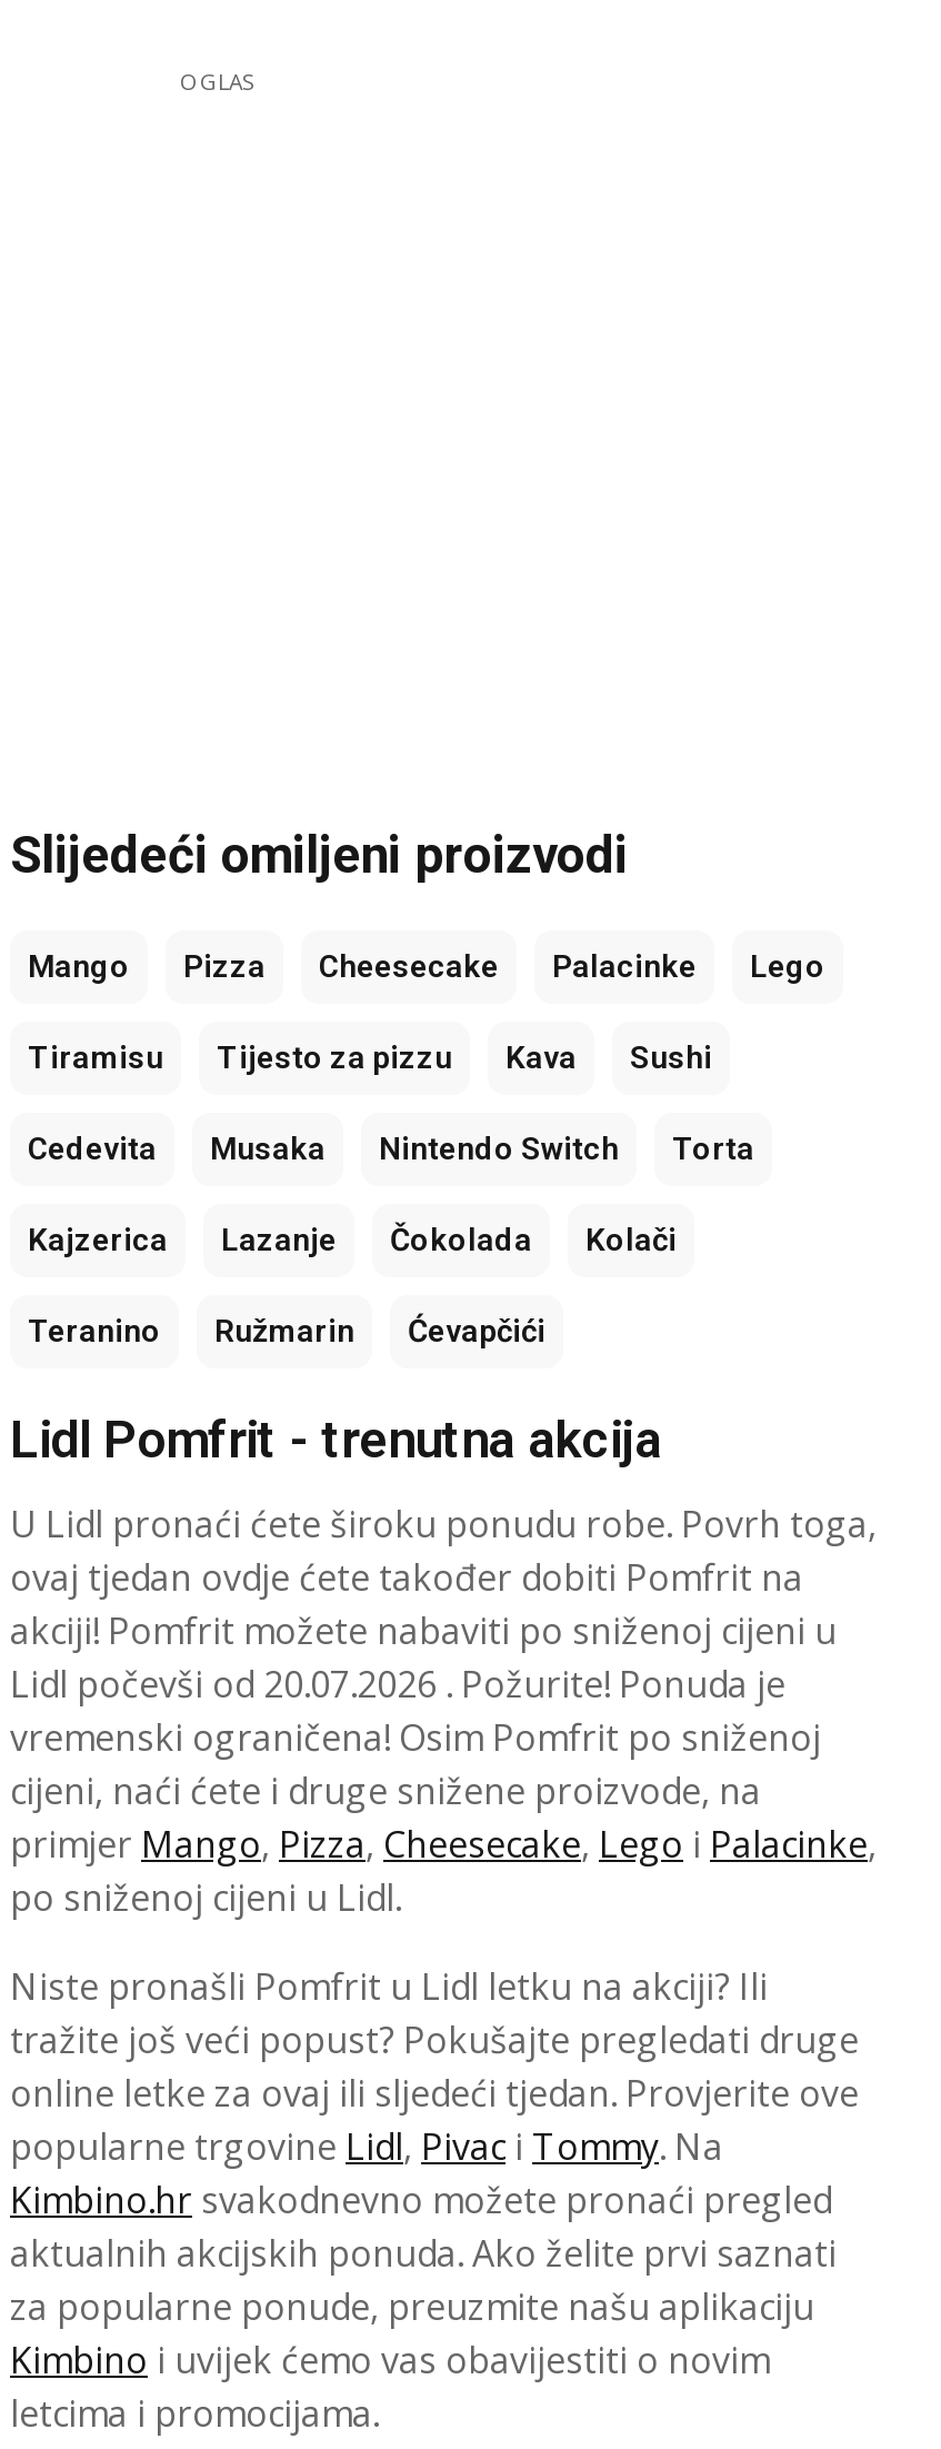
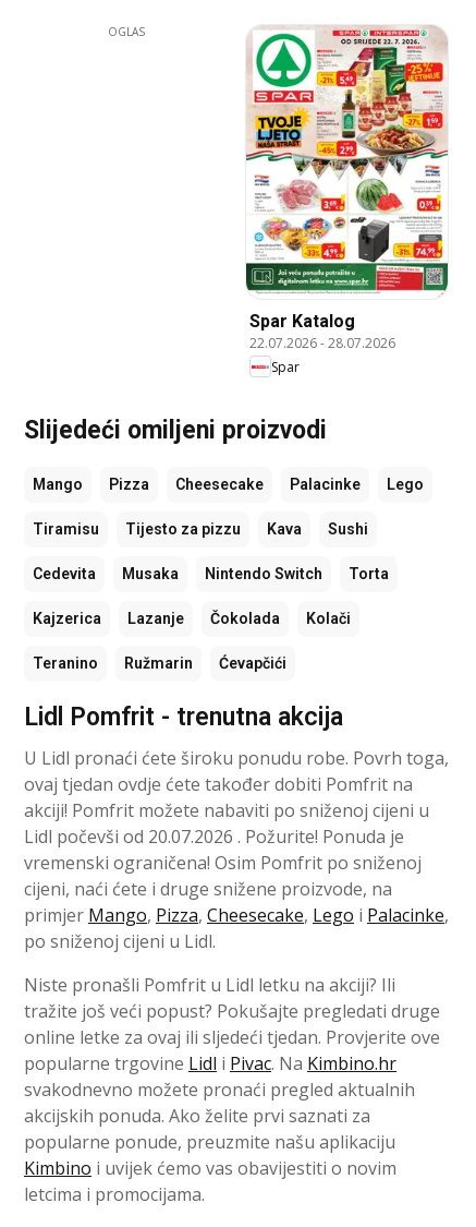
+ [image]
+ Spar Katalog
+ 22.07.2026 - 28.07.2026
+ Spar

- popularne trgovine Lidl, Pivac i Tommy. Na
- Kimbino.hr svakodnevno možete pronaći pregled
- aktualnih akcijskih ponuda. Ako želite prvi saznati
- za popularne ponude, preuzmite našu aplikaciju
+ popularne trgovine Lidl i Pivac. Na Kimbino.hr
+ svakodnevno možete pronaći pregled aktualnih
+ akcijskih ponuda. Ako želite prvi saznati za
+ popularne ponude, preuzmite našu aplikaciju
